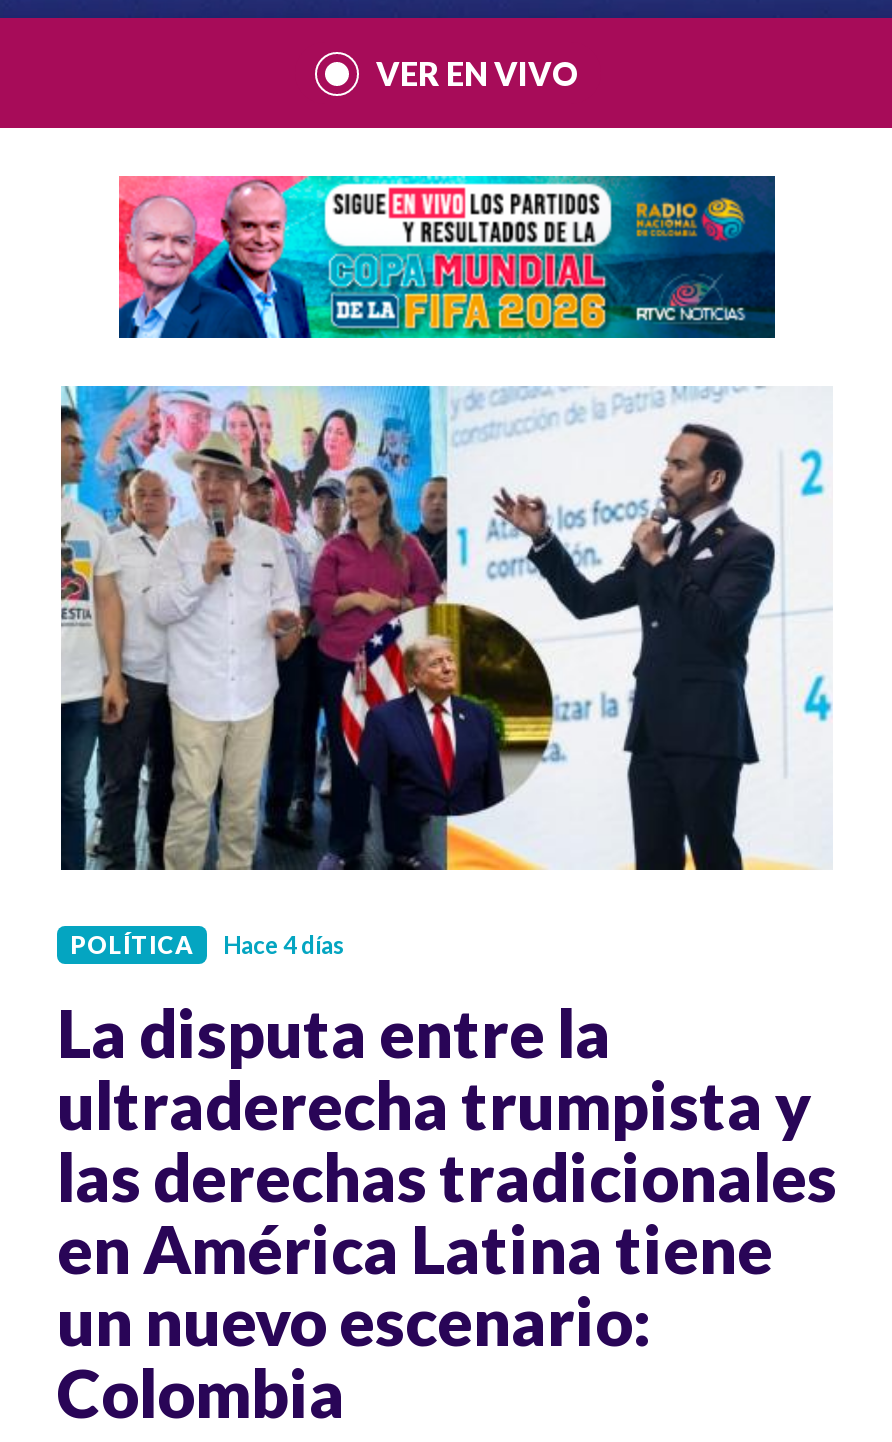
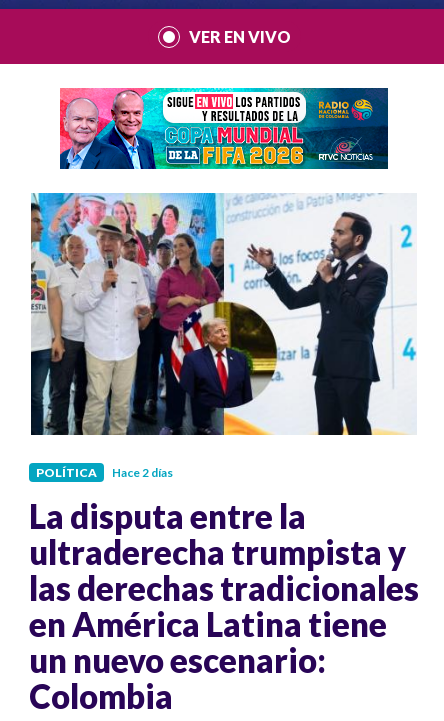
- POLÍTICA Hace 4 días
+ POLÍTICA Hace 2 días
